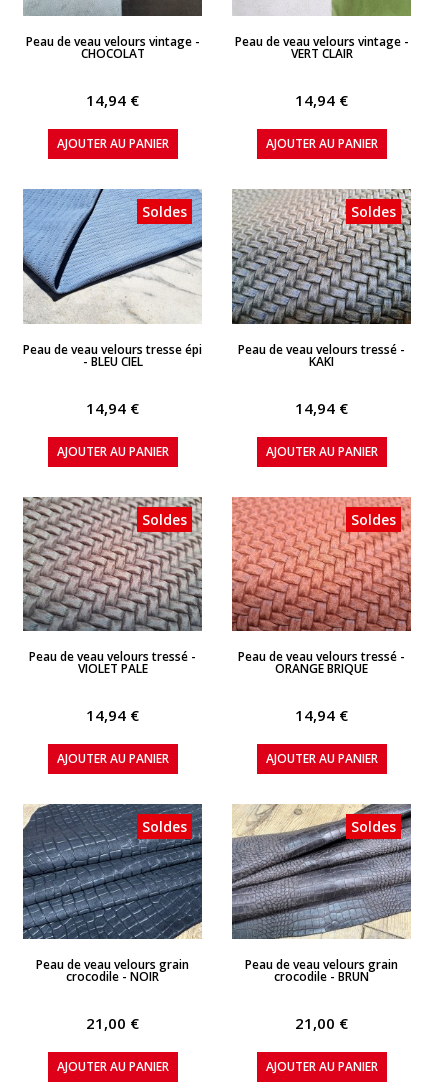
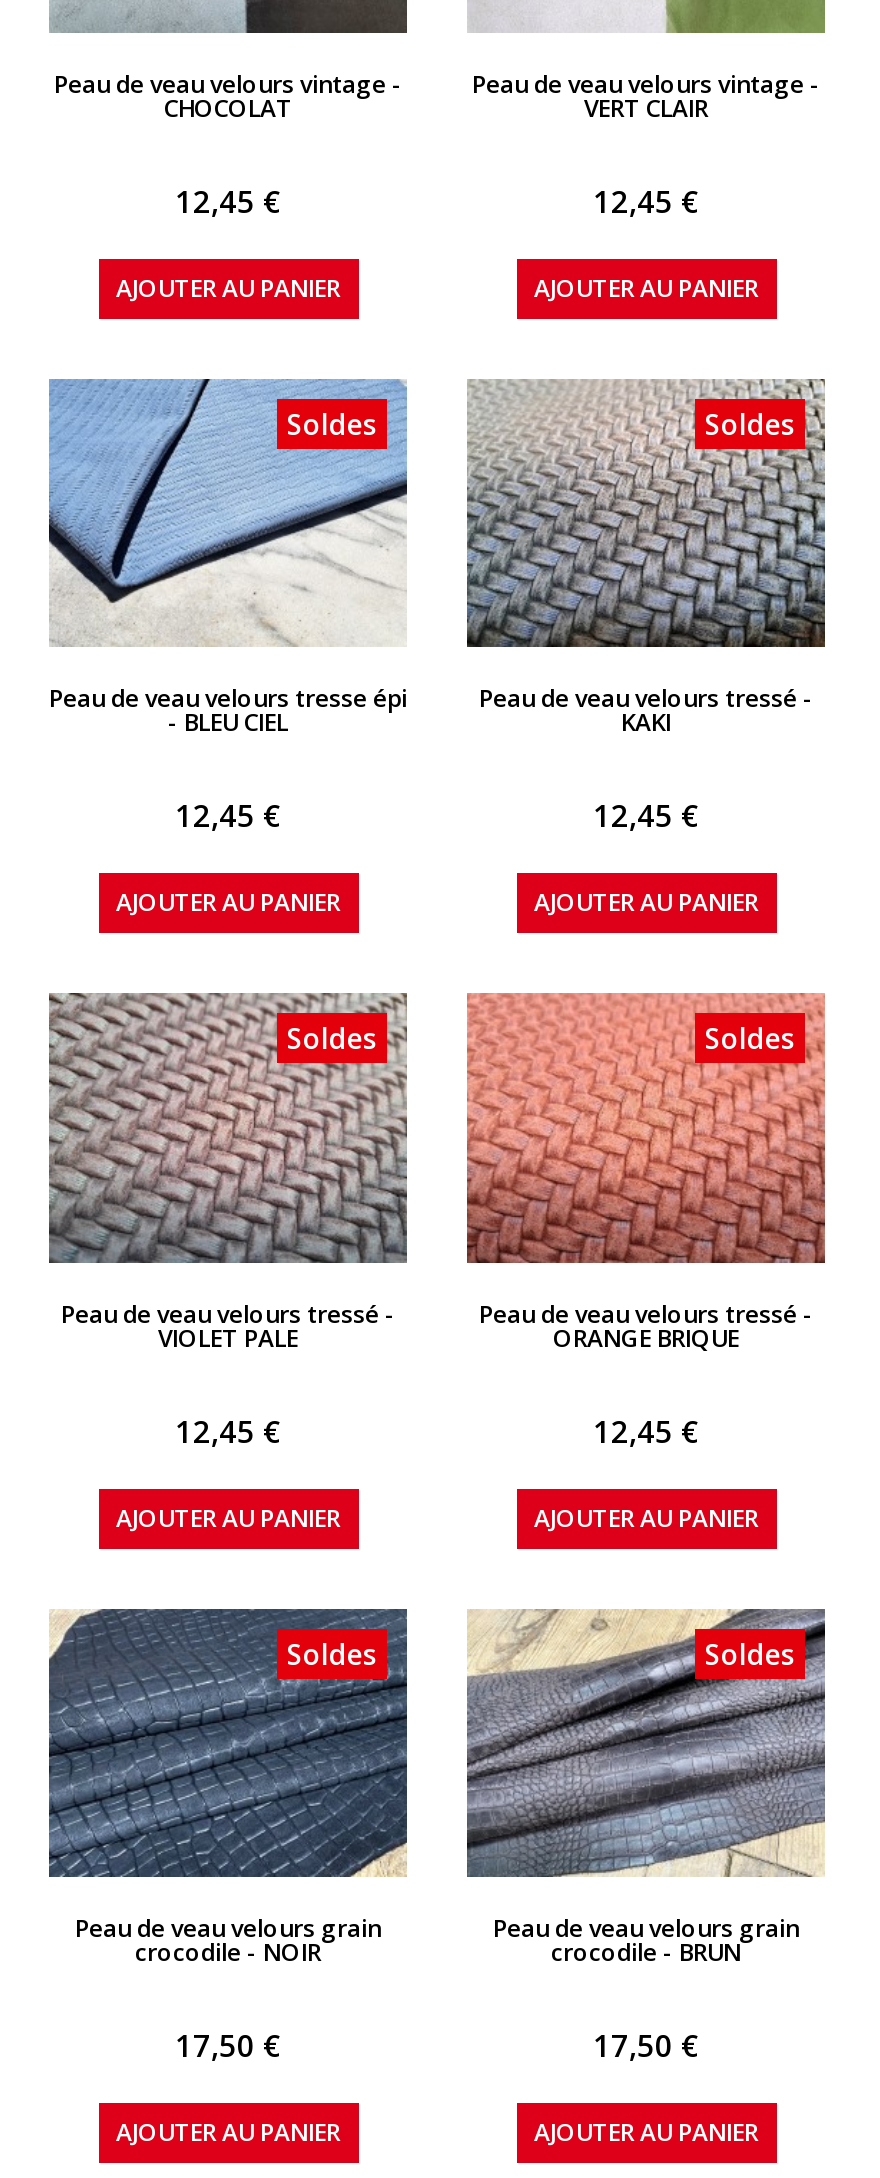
- 14,94 €
+ 12,45 €

- 14,94 €
+ 12,45 €

- 14,94 €
+ 12,45 €

- 14,94 €
+ 12,45 €

- 14,94 €
+ 12,45 €

- 14,94 €
+ 12,45 €

- 21,00 €
+ 17,50 €

- 21,00 €
+ 17,50 €
